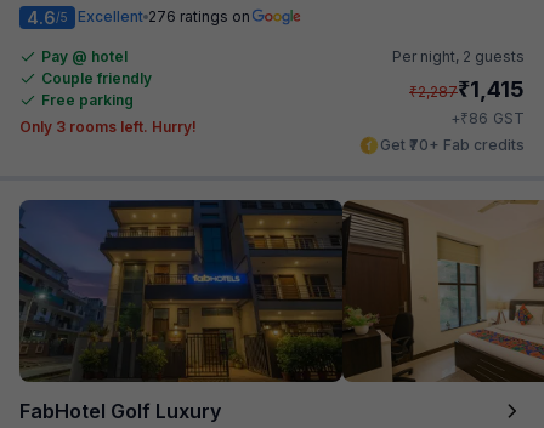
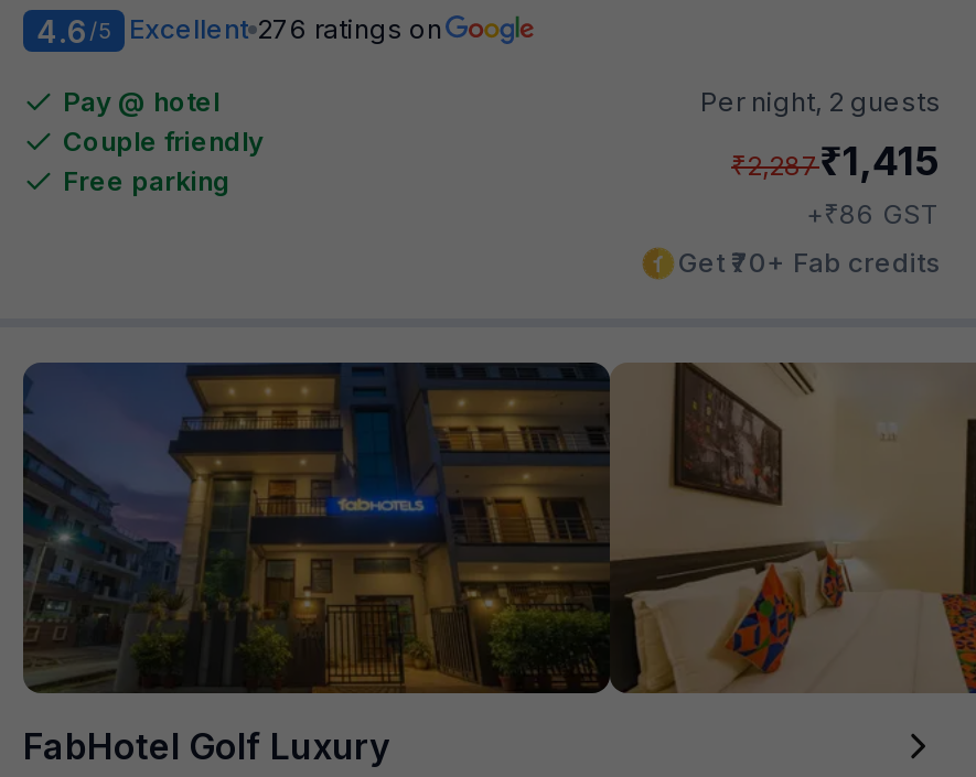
- Only 3 rooms left. Hurry!

- [image]
+ [image]
